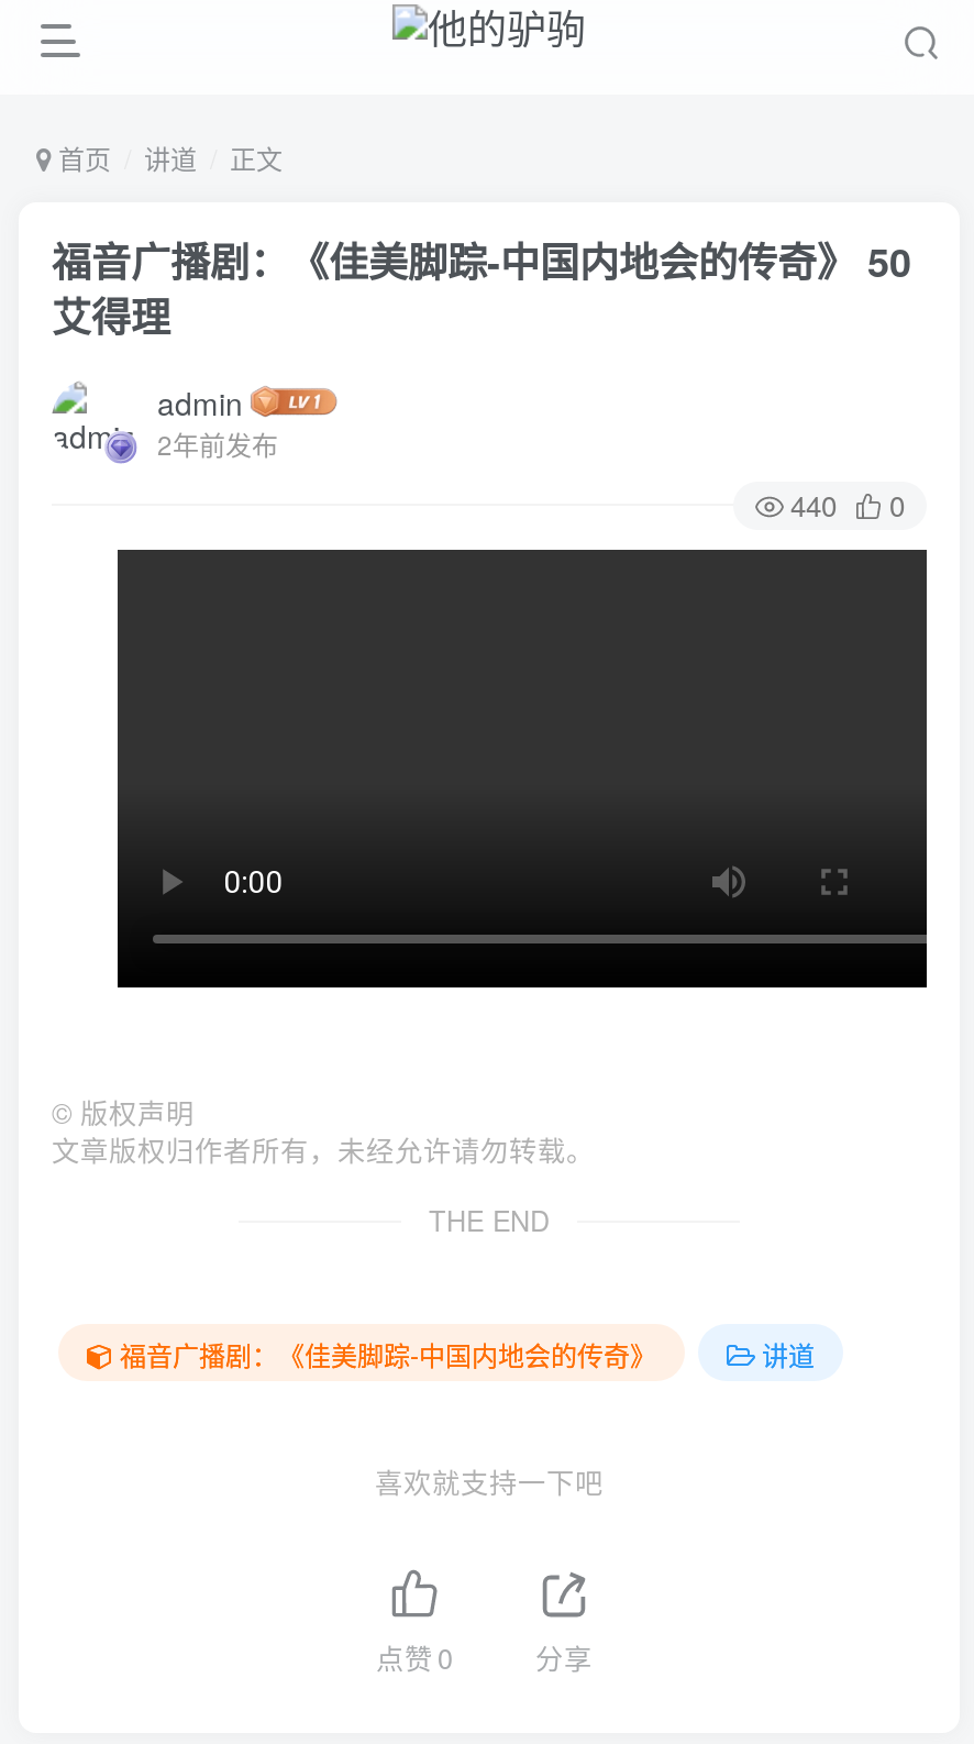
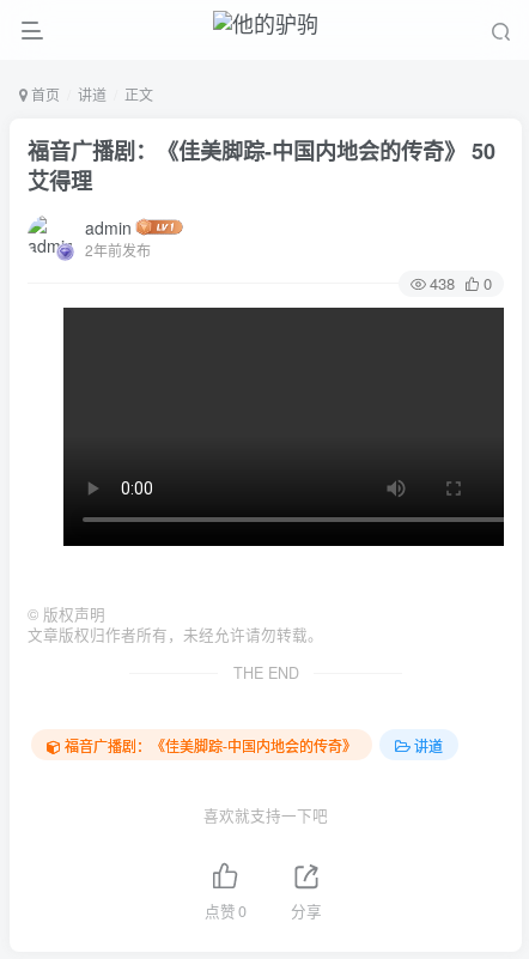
- 440 0
+ 438 0
